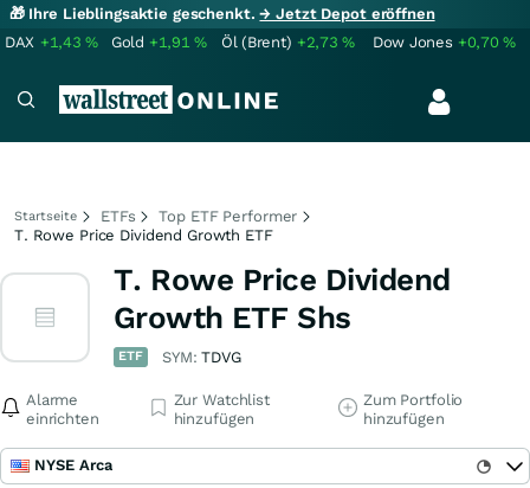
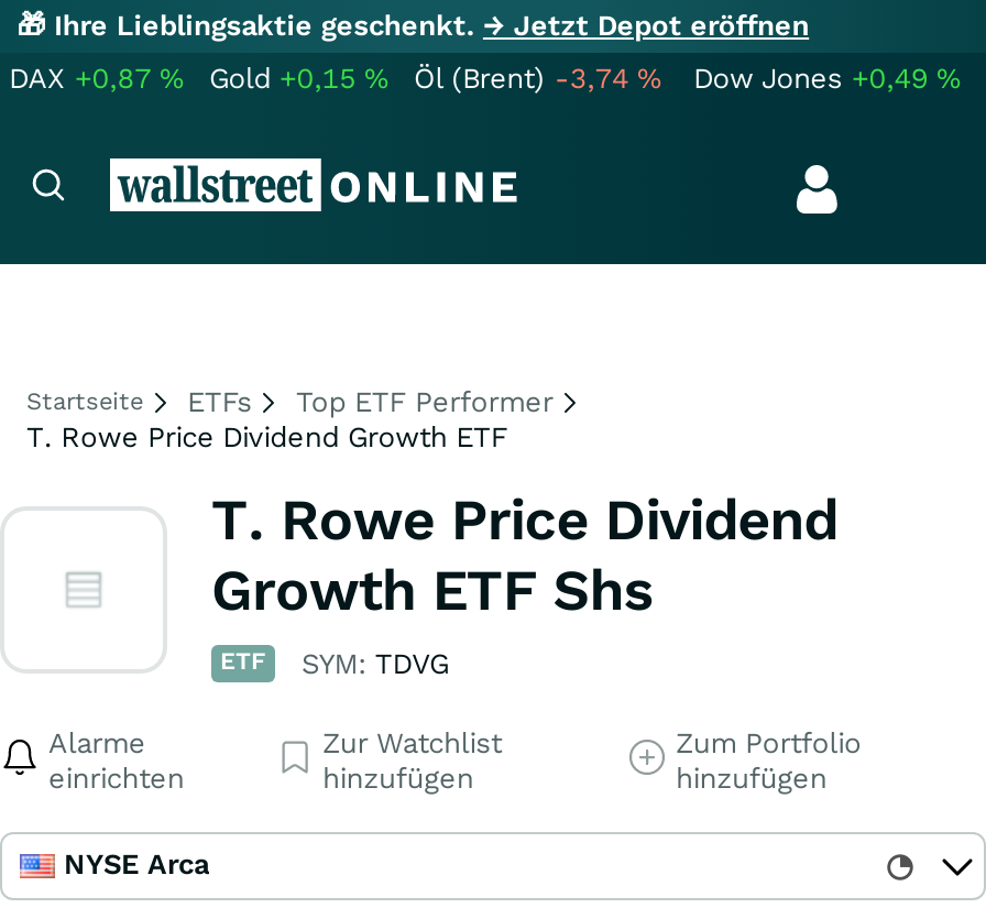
- DAX +1,43%
+ DAX +0,87%

- Gold +1,91%
+ Gold +0,15%

- Öl (Brent) +2,73%
+ Öl (Brent) -3,74%

- Dow Jones +0,70%
+ Dow Jones +0,49%
